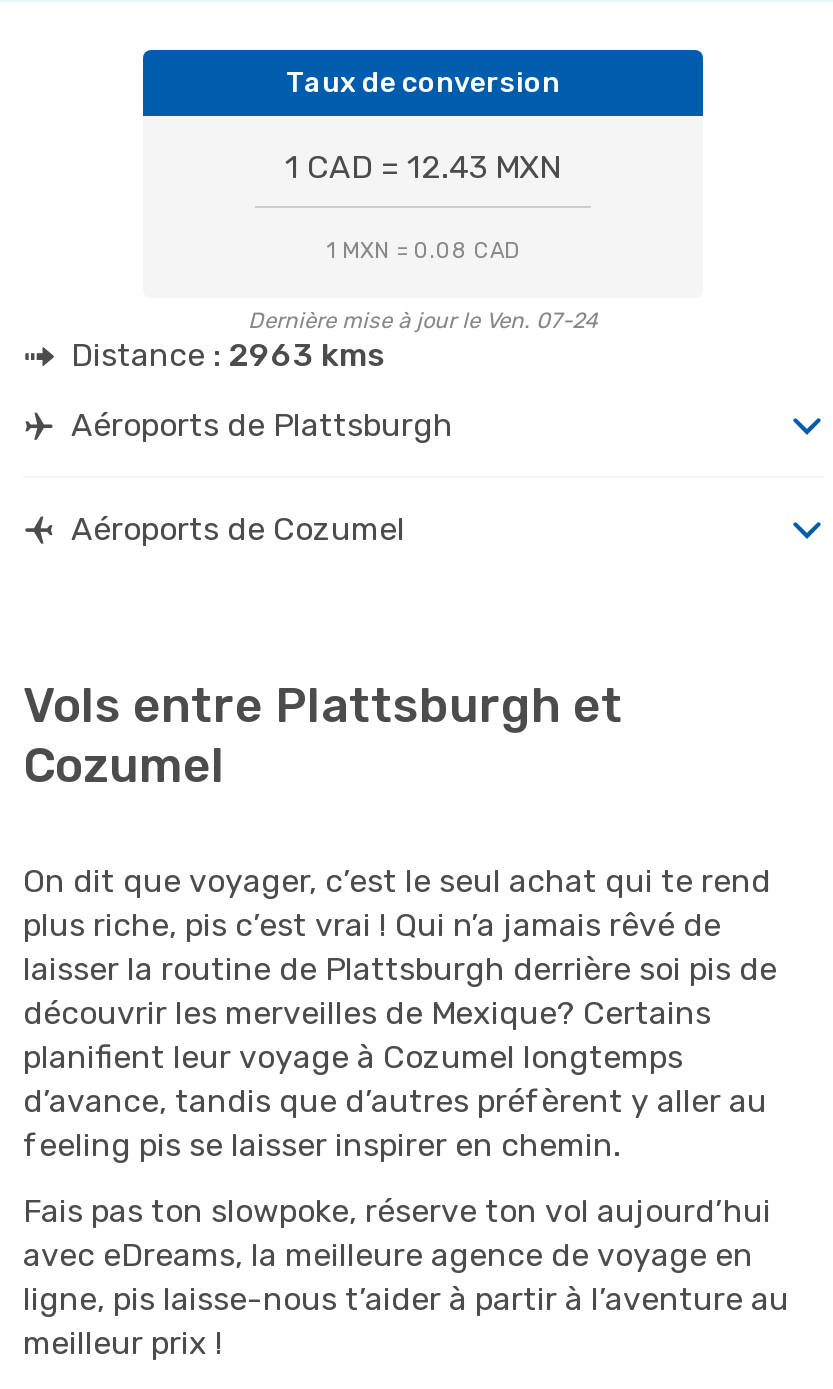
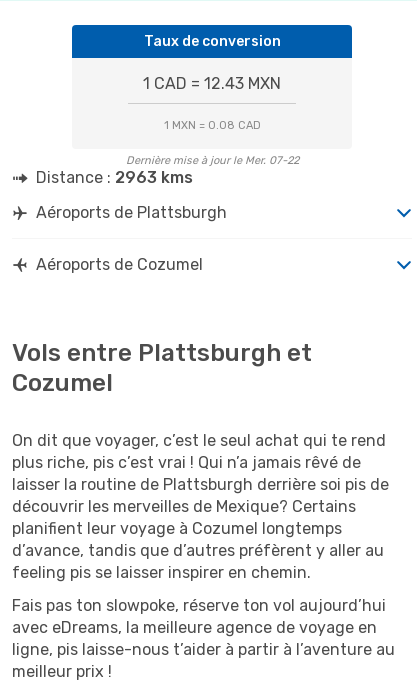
- Dernière mise à jour le Ven. 07-24
+ Dernière mise à jour le Mer. 07-22
